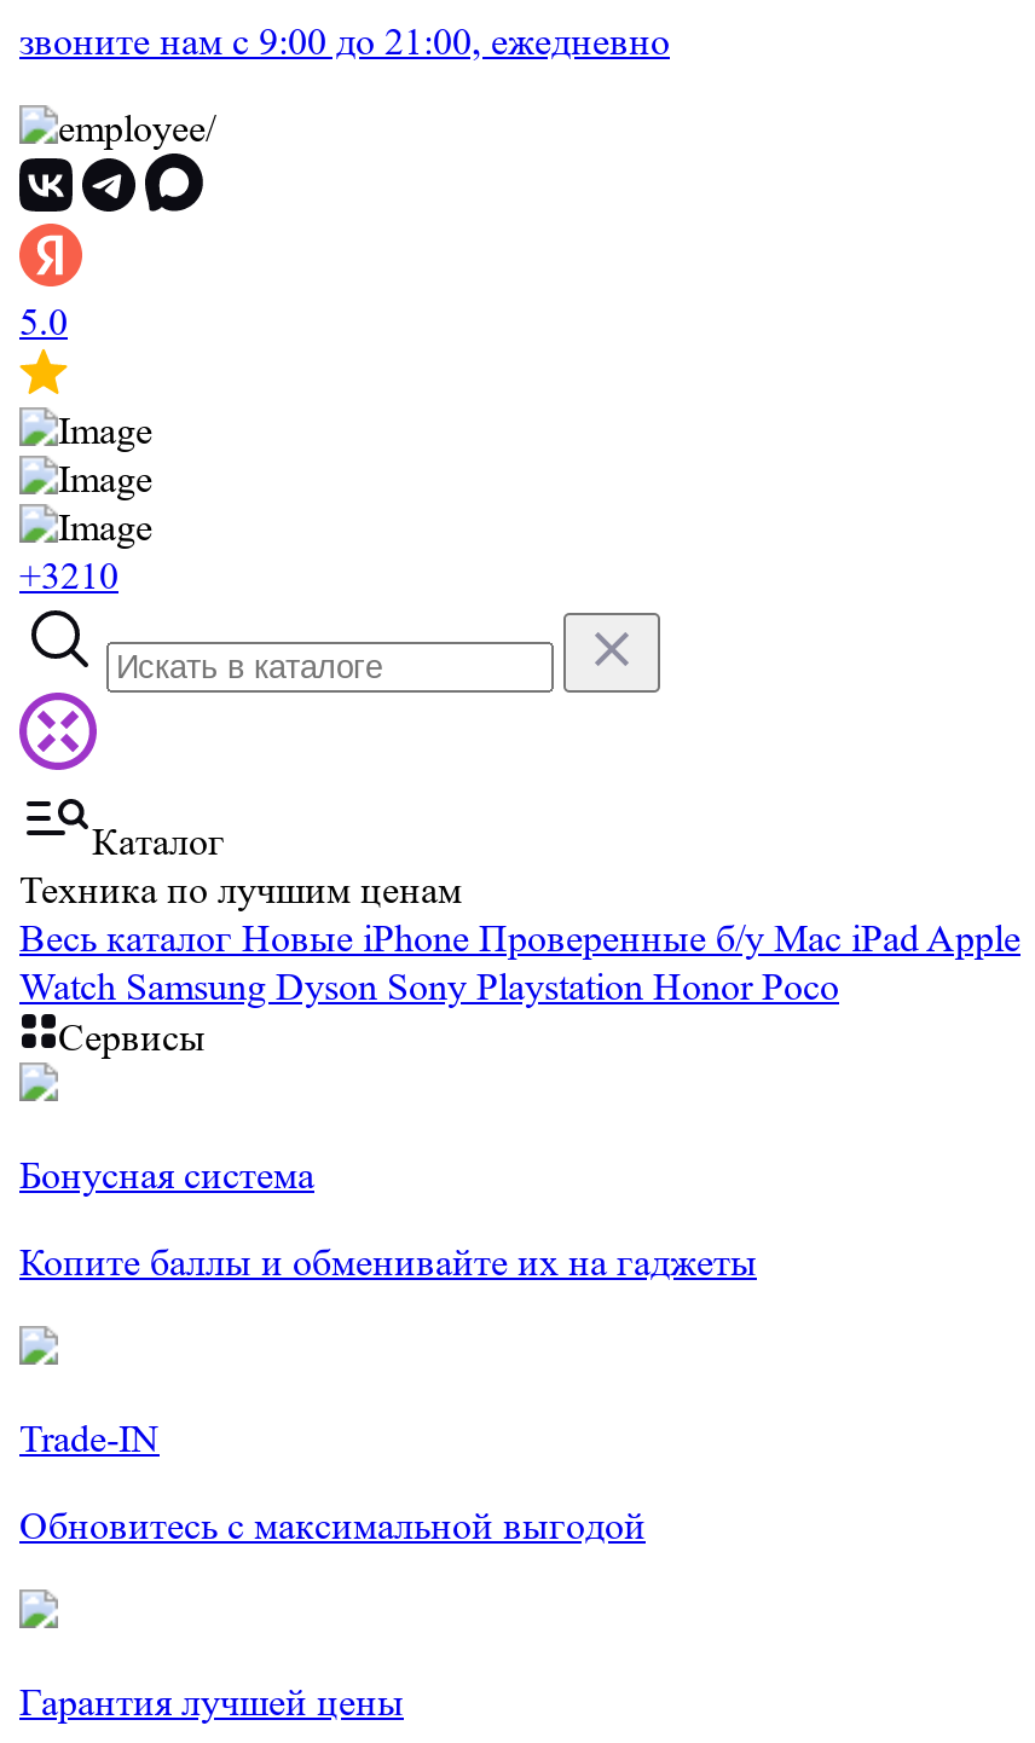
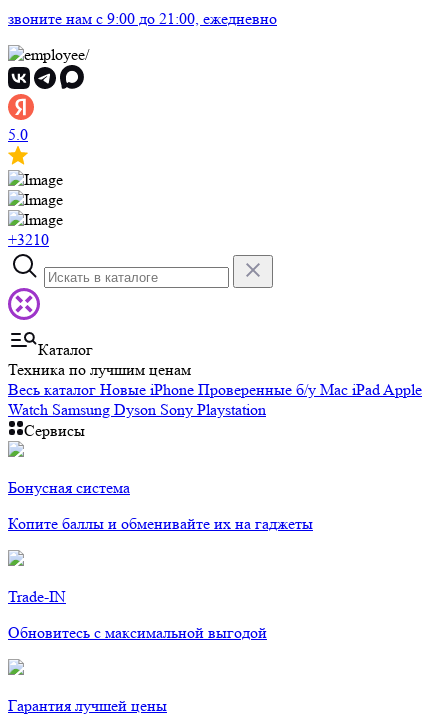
- Watch Samsung Dyson Sony Playstation Honor Poco
+ Watch Samsung Dyson Sony Playstation
